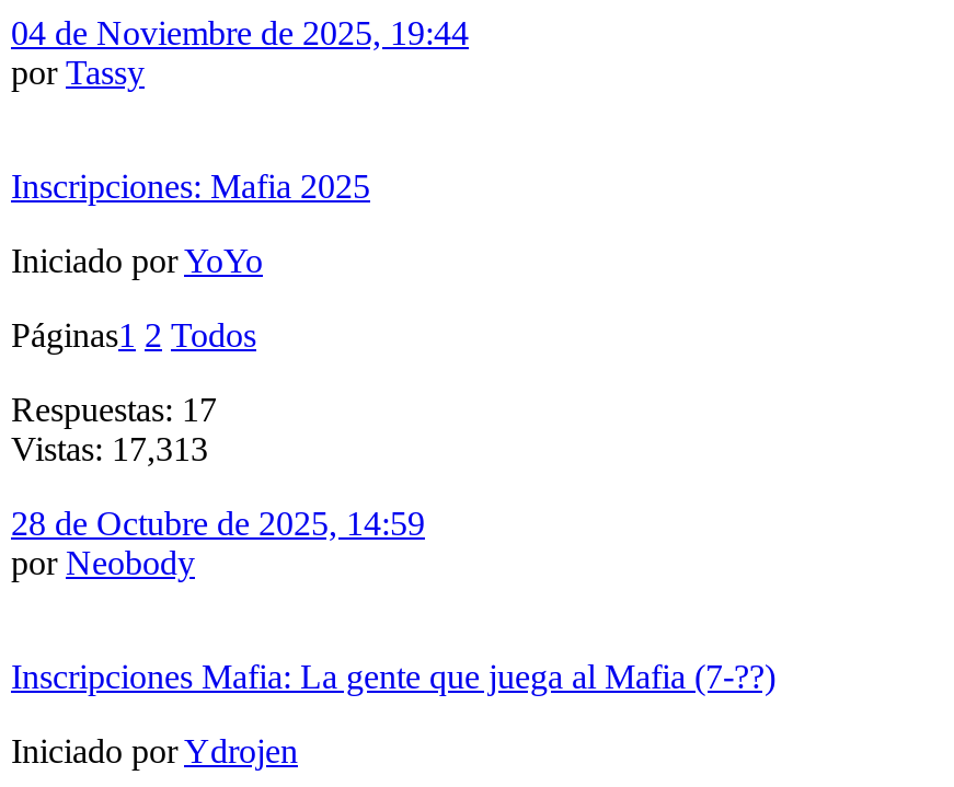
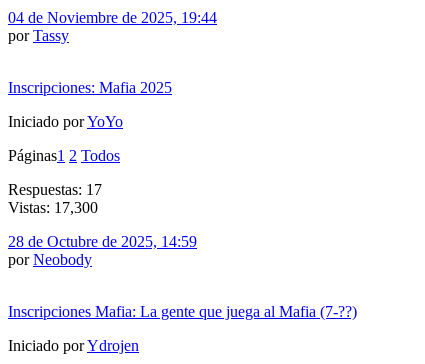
- Vistas: 17,313
+ Vistas: 17,300
